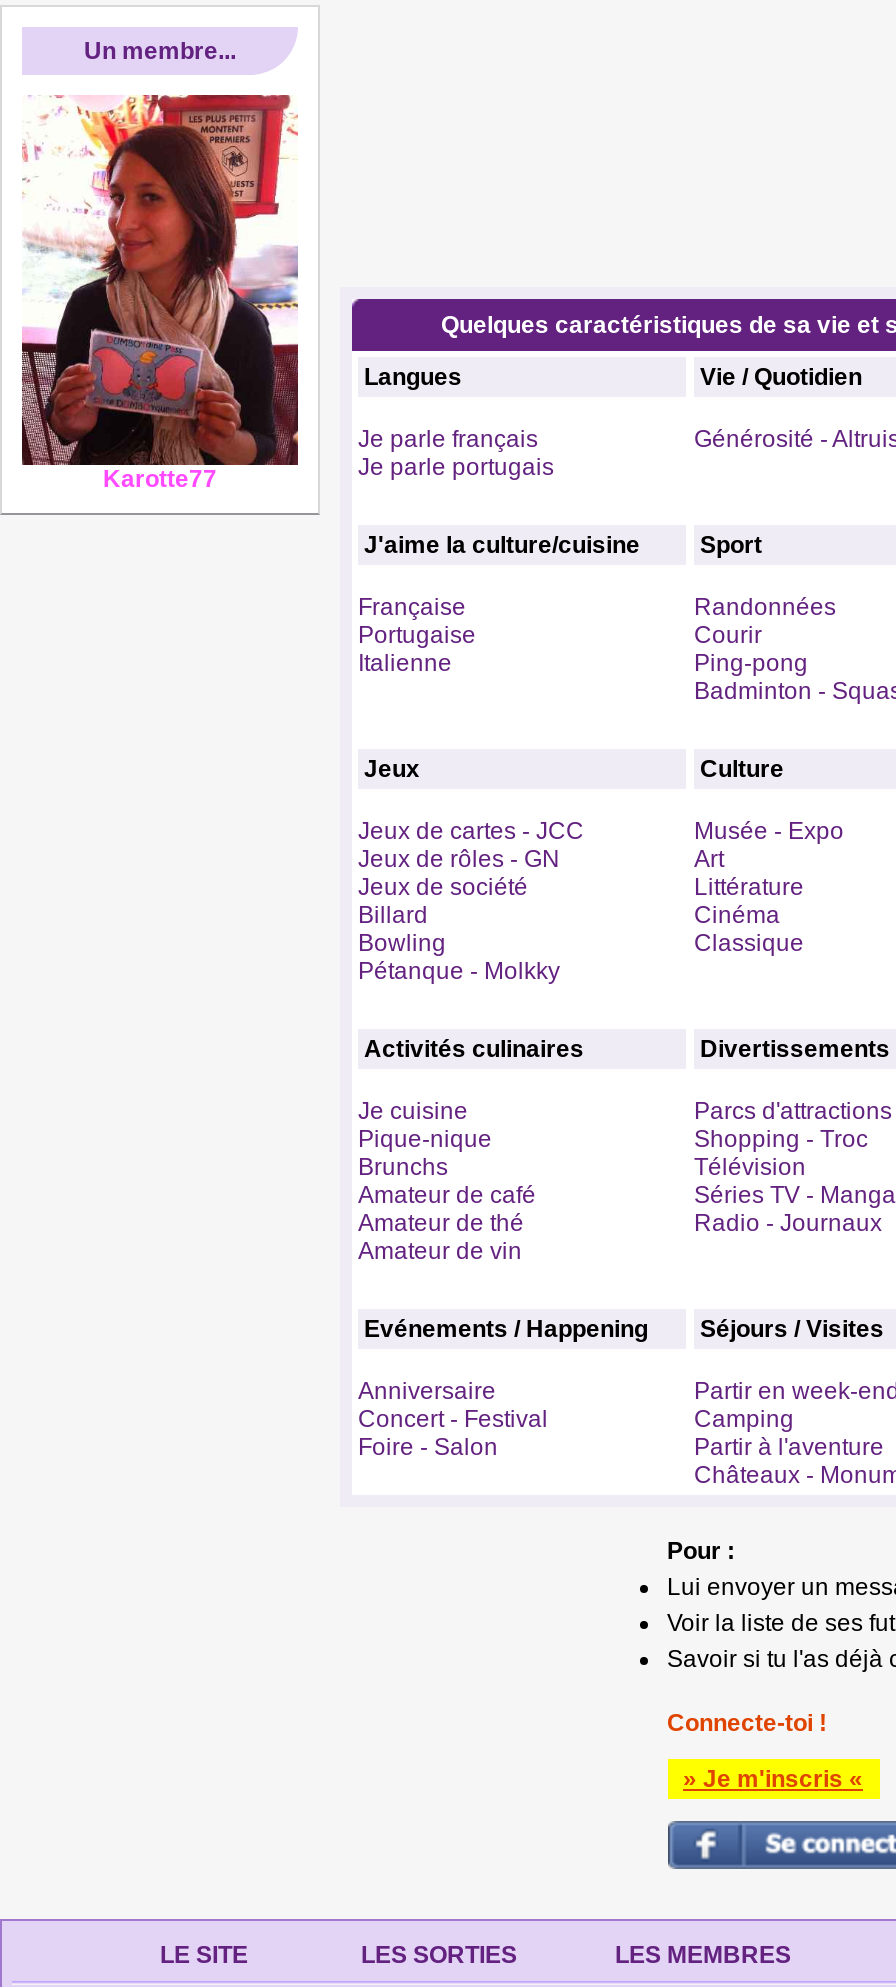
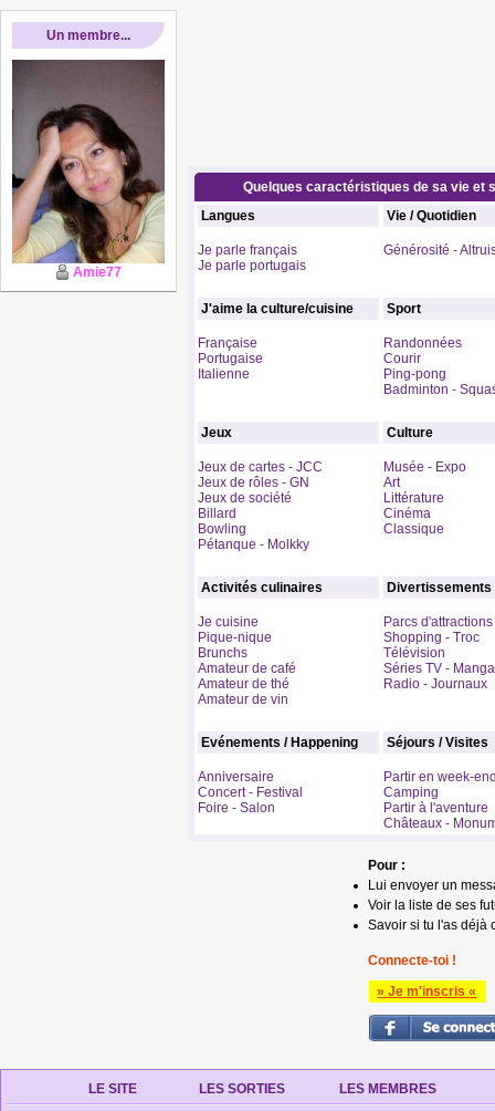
- [image]
- Karotte77
+ [image]
+ Amie77
